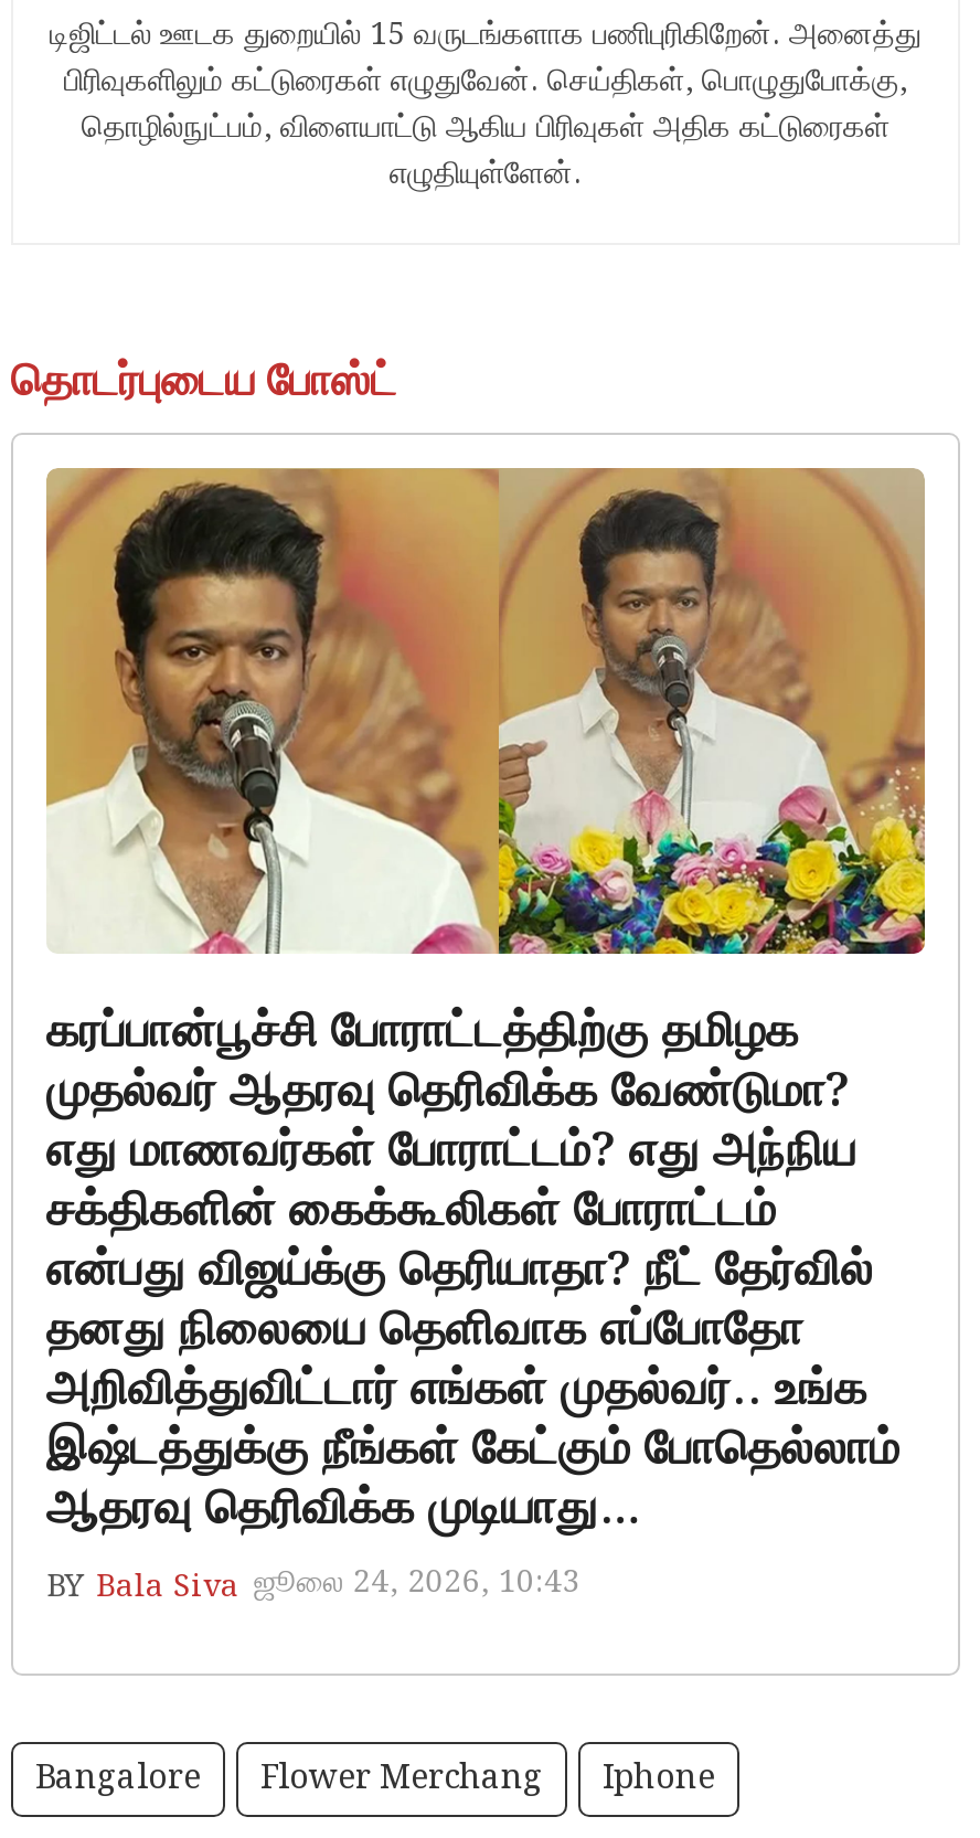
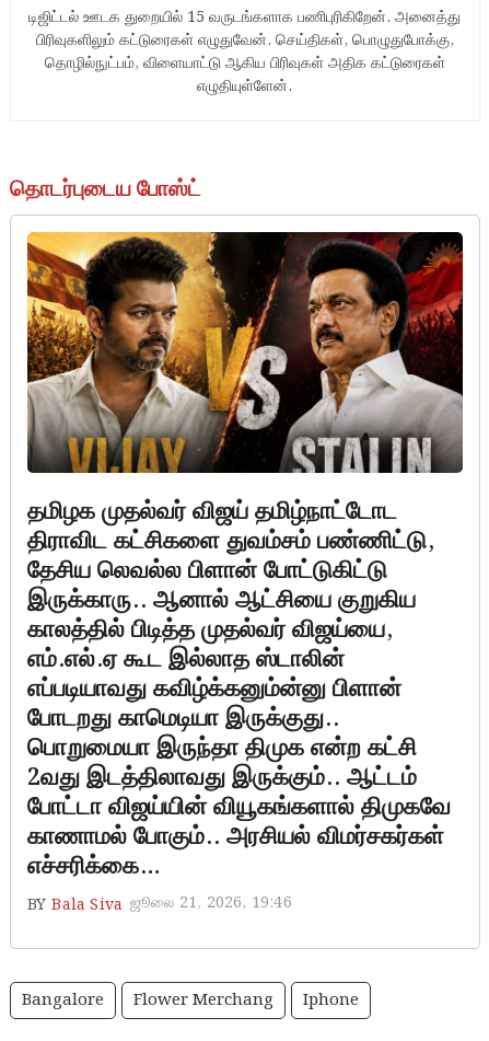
- [image]
- கரப்பான்பூச்சி போராட்டத்திற்கு தமிழக
- முதல்வர் ஆதரவு தெரிவிக்க வேண்டுமா?
- எது மாணவர்கள் போராட்டம்? எது அந்நிய
- சக்திகளின் கைக்கூலிகள் போராட்டம்
- என்பது விஜய்க்கு தெரியாதா? நீட் தேர்வில்
- தனது நிலையை தெளிவாக எப்போதோ
- அறிவித்துவிட்டார் எங்கள் முதல்வர்.. உங்க
- இஷ்டத்துக்கு நீங்கள் கேட்கும் போதெல்லாம்
- ஆதரவு தெரிவிக்க முடியாது…
- BY Bala Siva ஜூலை 24, 2026, 10:43
+ [image]
+ தமிழக முதல்வர் விஜய் தமிழ்நாட்டோட
+ திராவிட கட்சிகளை துவம்சம் பண்ணிட்டு,
+ தேசிய லெவல்ல பிளான் போட்டுகிட்டு
+ இருக்காரு.. ஆனால் ஆட்சியை குறுகிய
+ காலத்தில் பிடித்த முதல்வர் விஜய்யை,
+ எம்.எல்.ஏ கூட இல்லாத ஸ்டாலின்
+ எப்படியாவது கவிழ்க்கனும்ன்னு பிளான்
+ போடறது காமெடியா இருக்குது..
+ பொறுமையா இருந்தா திமுக என்ற கட்சி
+ 2வது இடத்திலாவது இருக்கும்.. ஆட்டம்
+ போட்டா விஜய்யின் வியூகங்களால் திமுகவே
+ காணாமல் போகும்.. அரசியல் விமர்சகர்கள்
+ எச்சரிக்கை…
+ BY Bala Siva ஜூலை 21, 2026, 19:46
